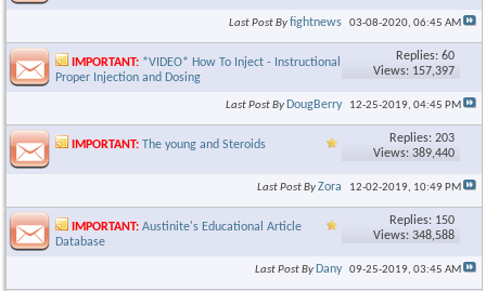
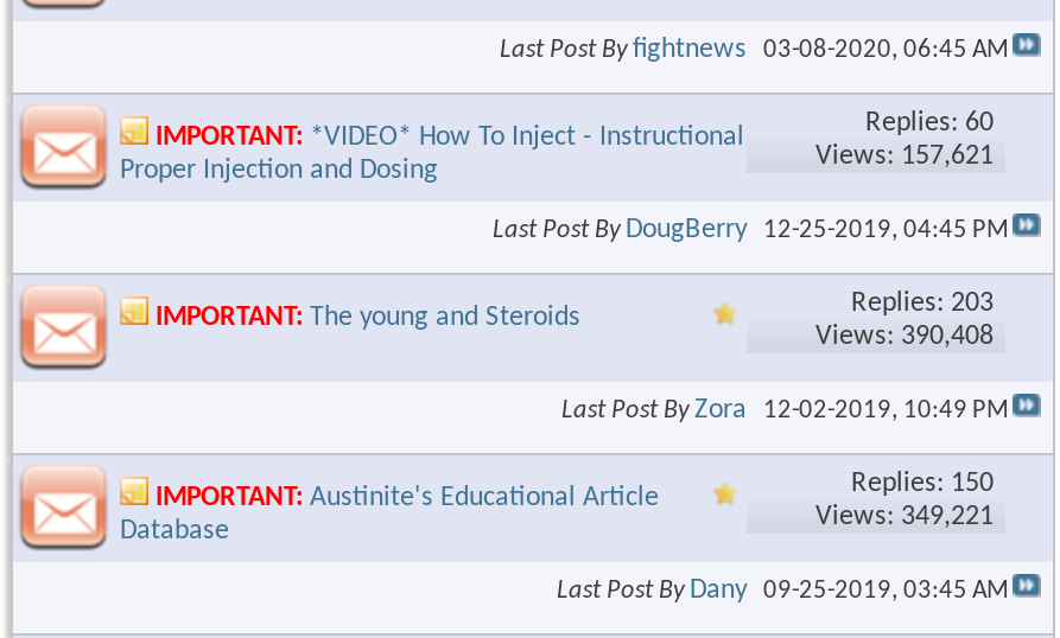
- Views: 157,397
+ Views: 157,621

- Views: 389,440
+ Views: 390,408

- Views: 348,588
+ Views: 349,221
